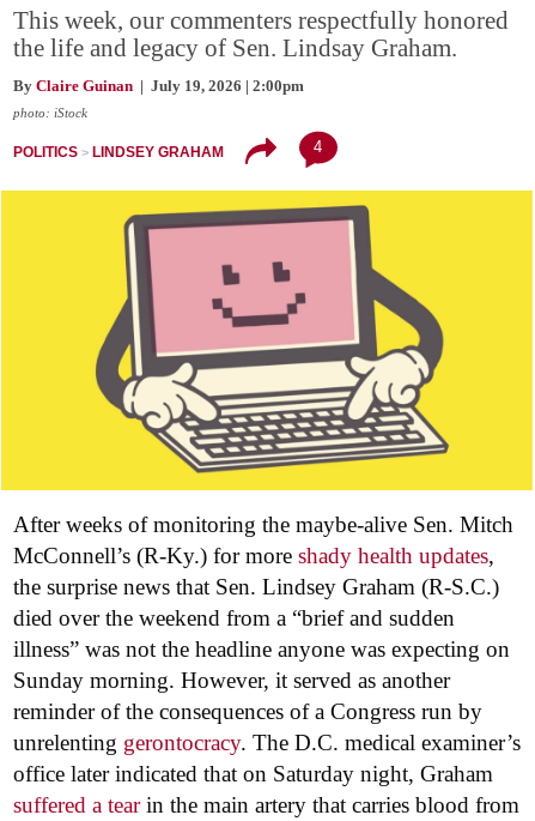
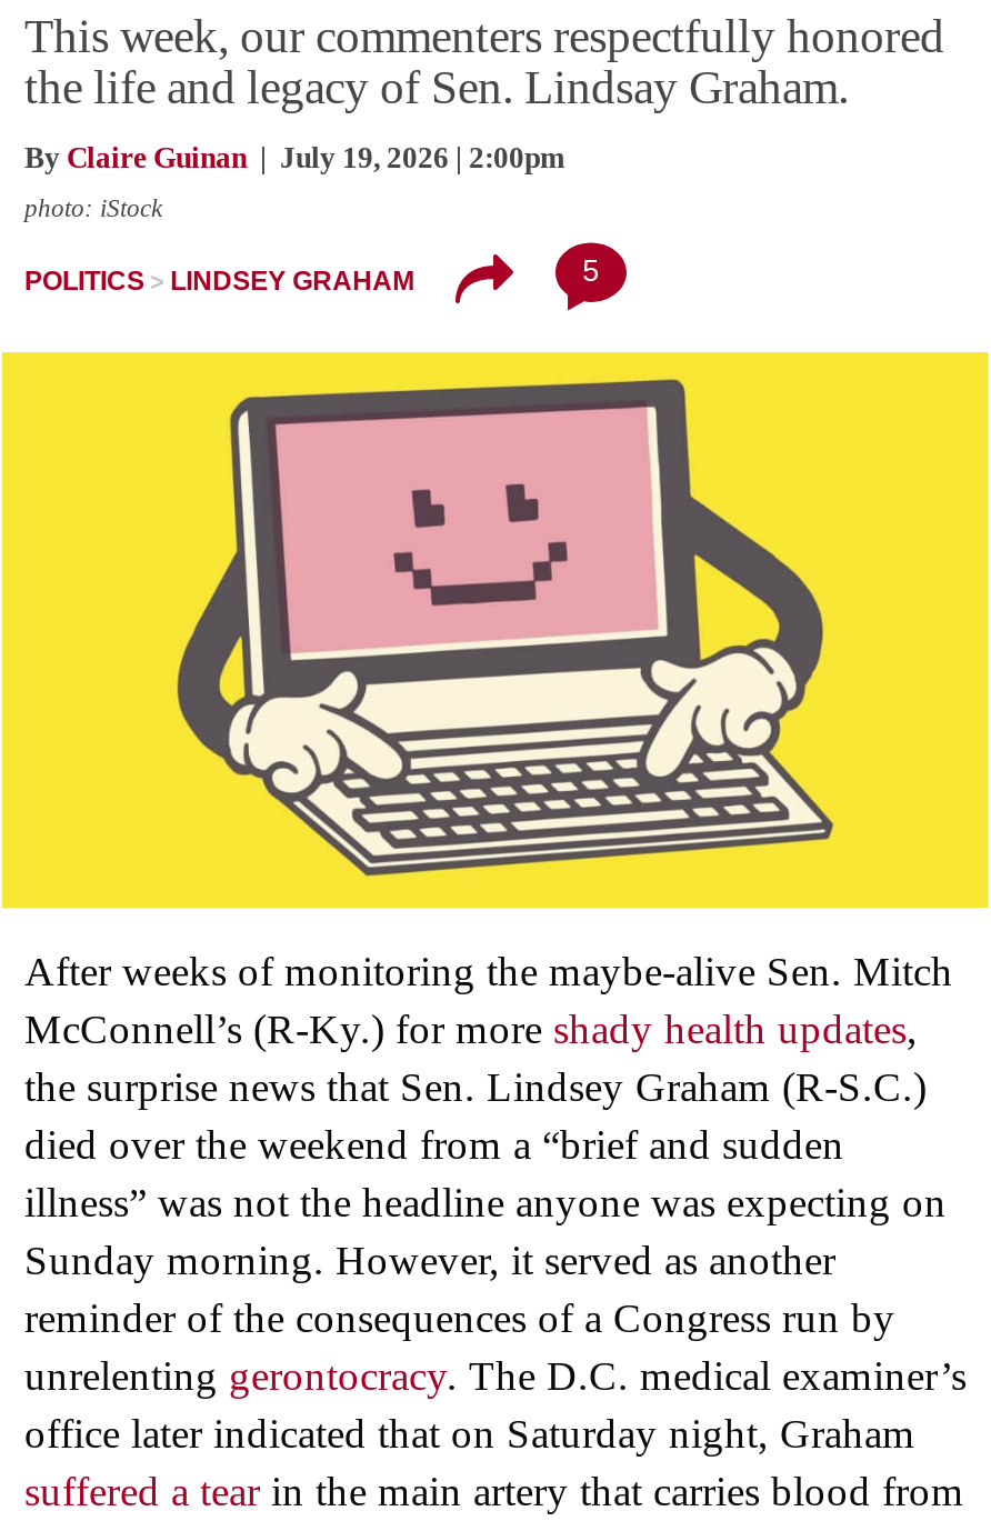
- 4
+ 5
